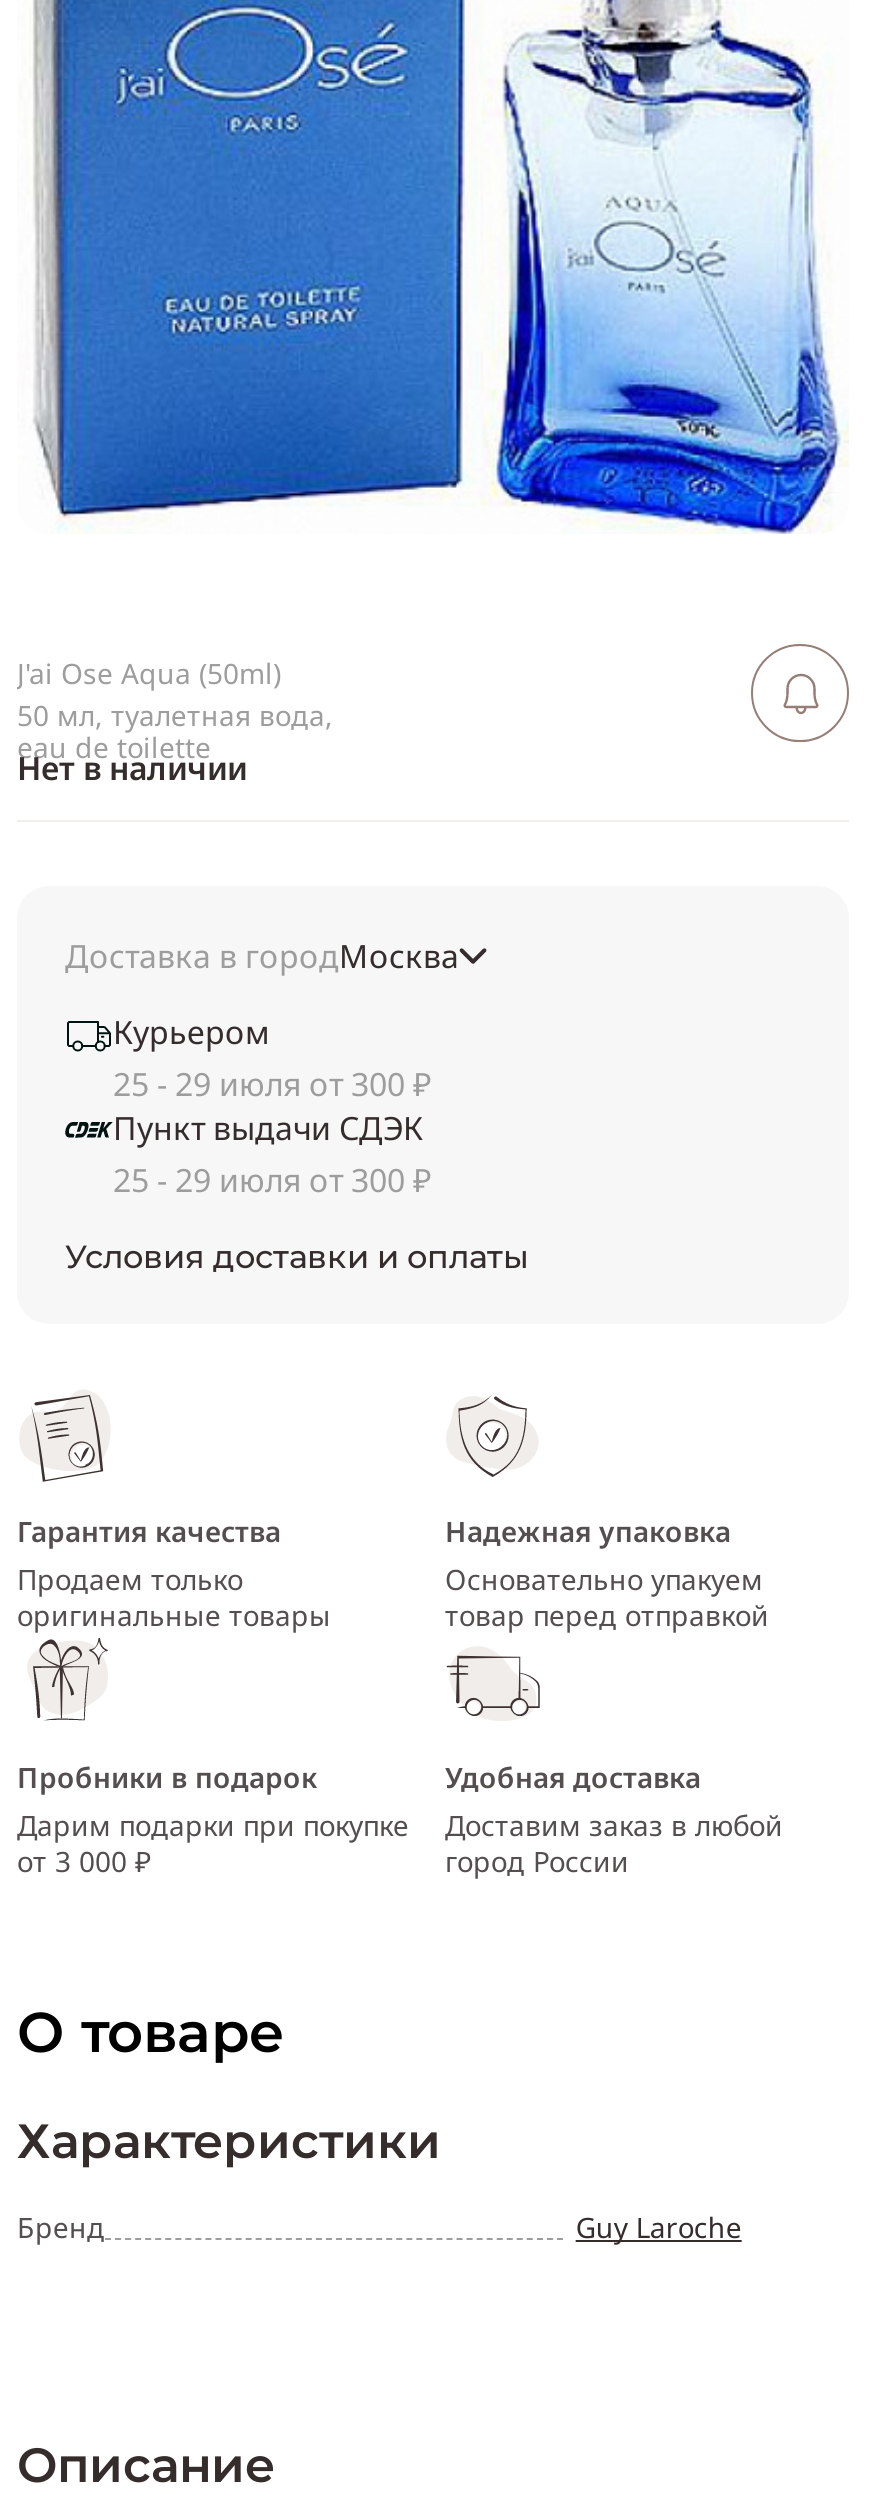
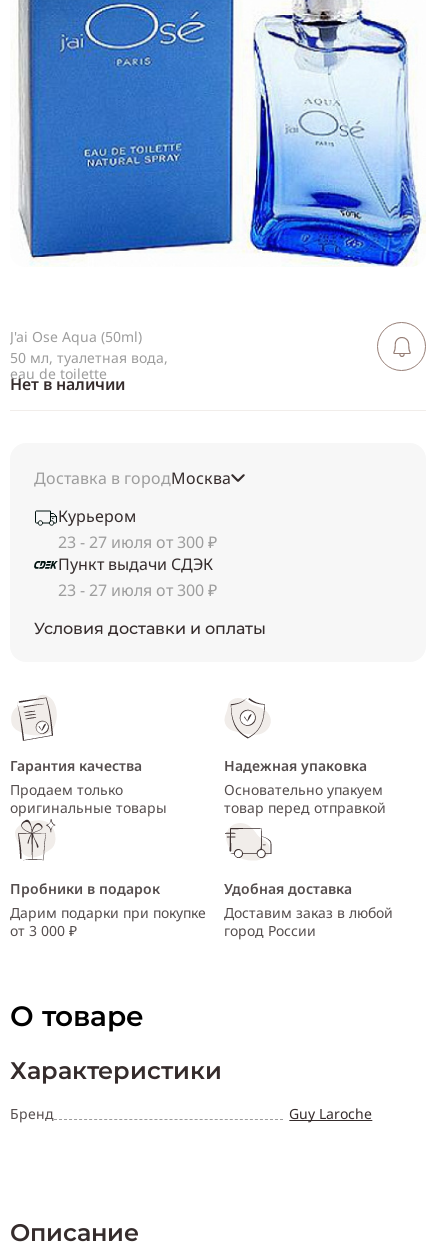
- 25 - 29 июля от 300 ₽
+ 23 - 27 июля от 300 ₽

- 25 - 29 июля от 300 ₽
+ 23 - 27 июля от 300 ₽
